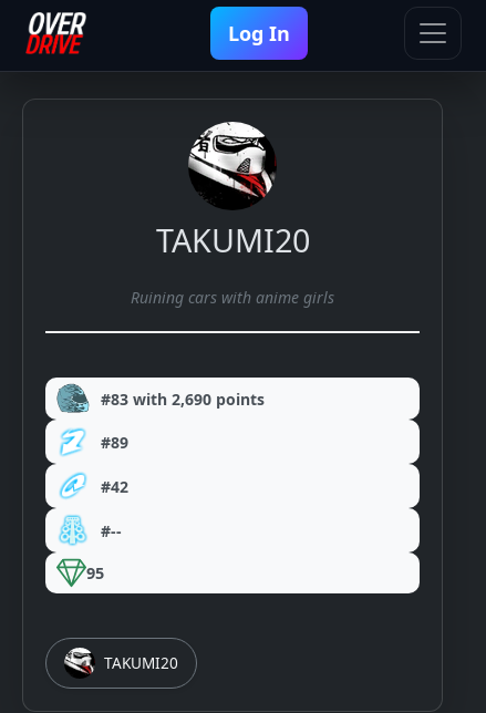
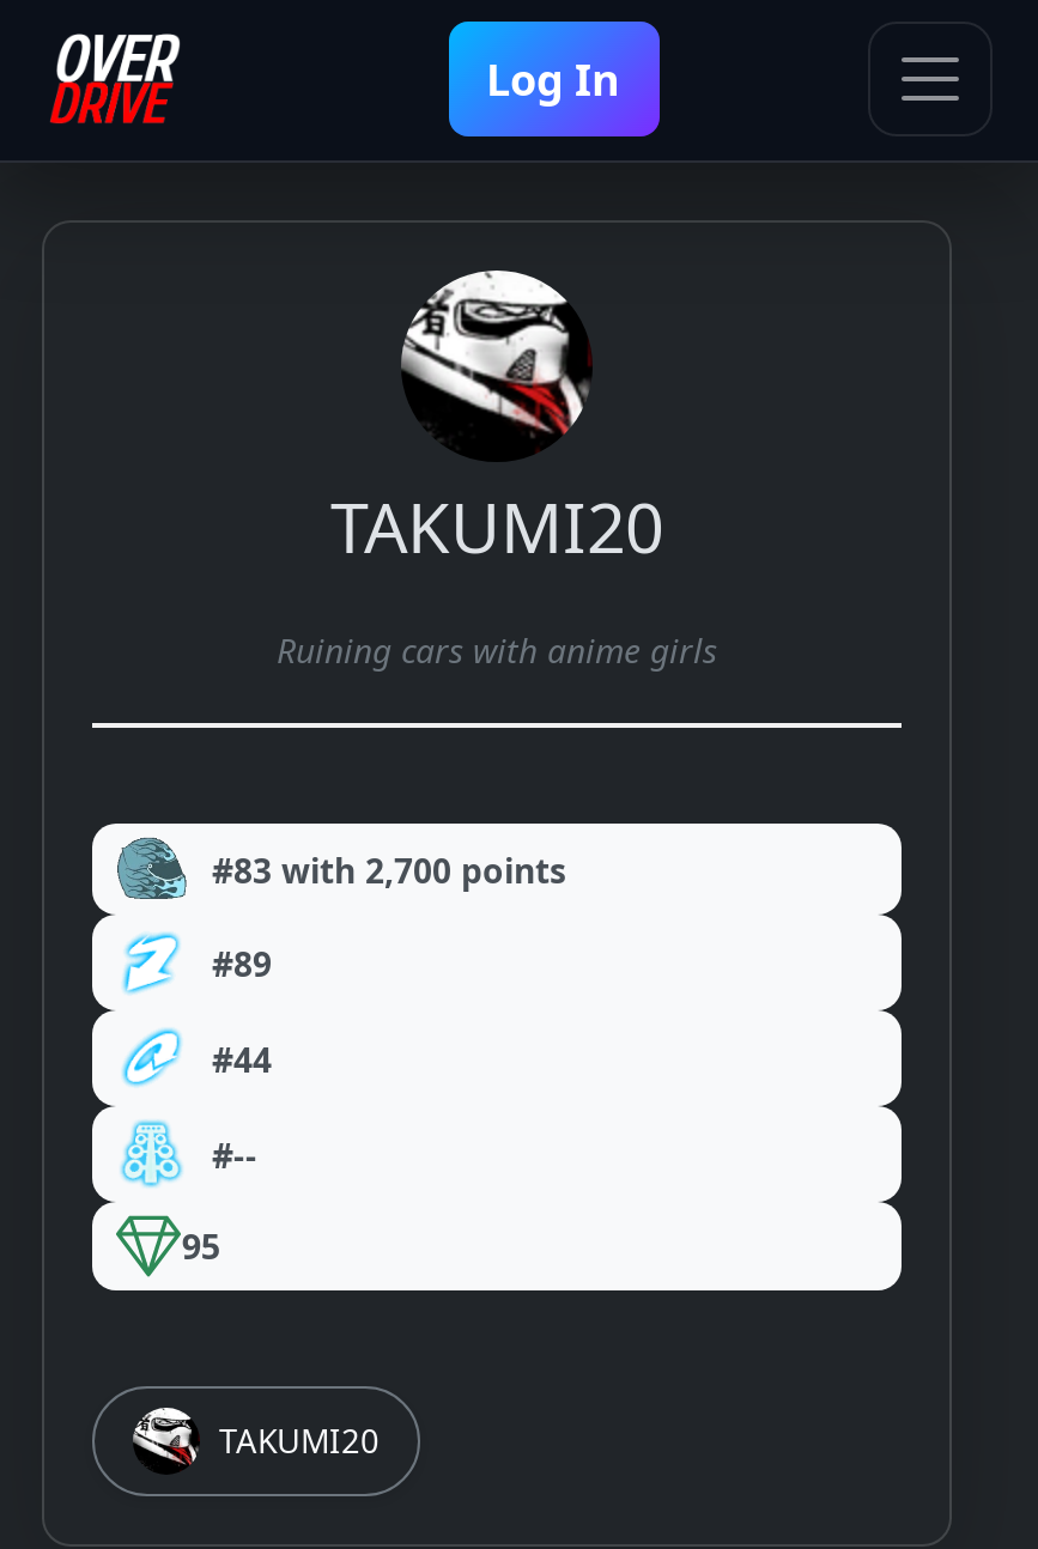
- #83 with 2,690 points
+ #83 with 2,700 points

- #42
+ #44
